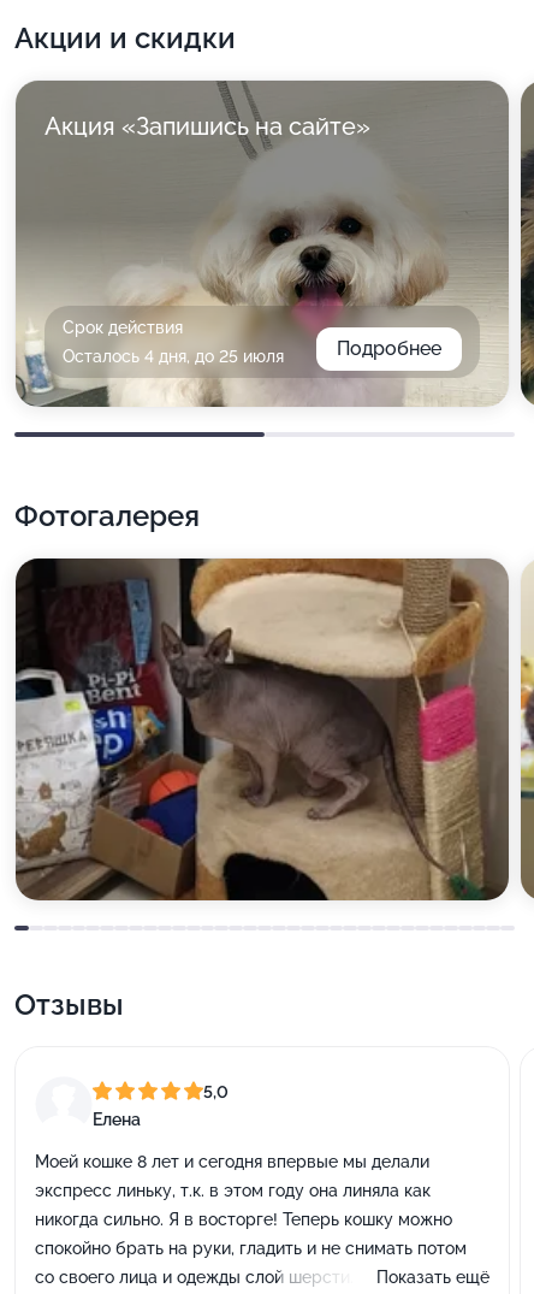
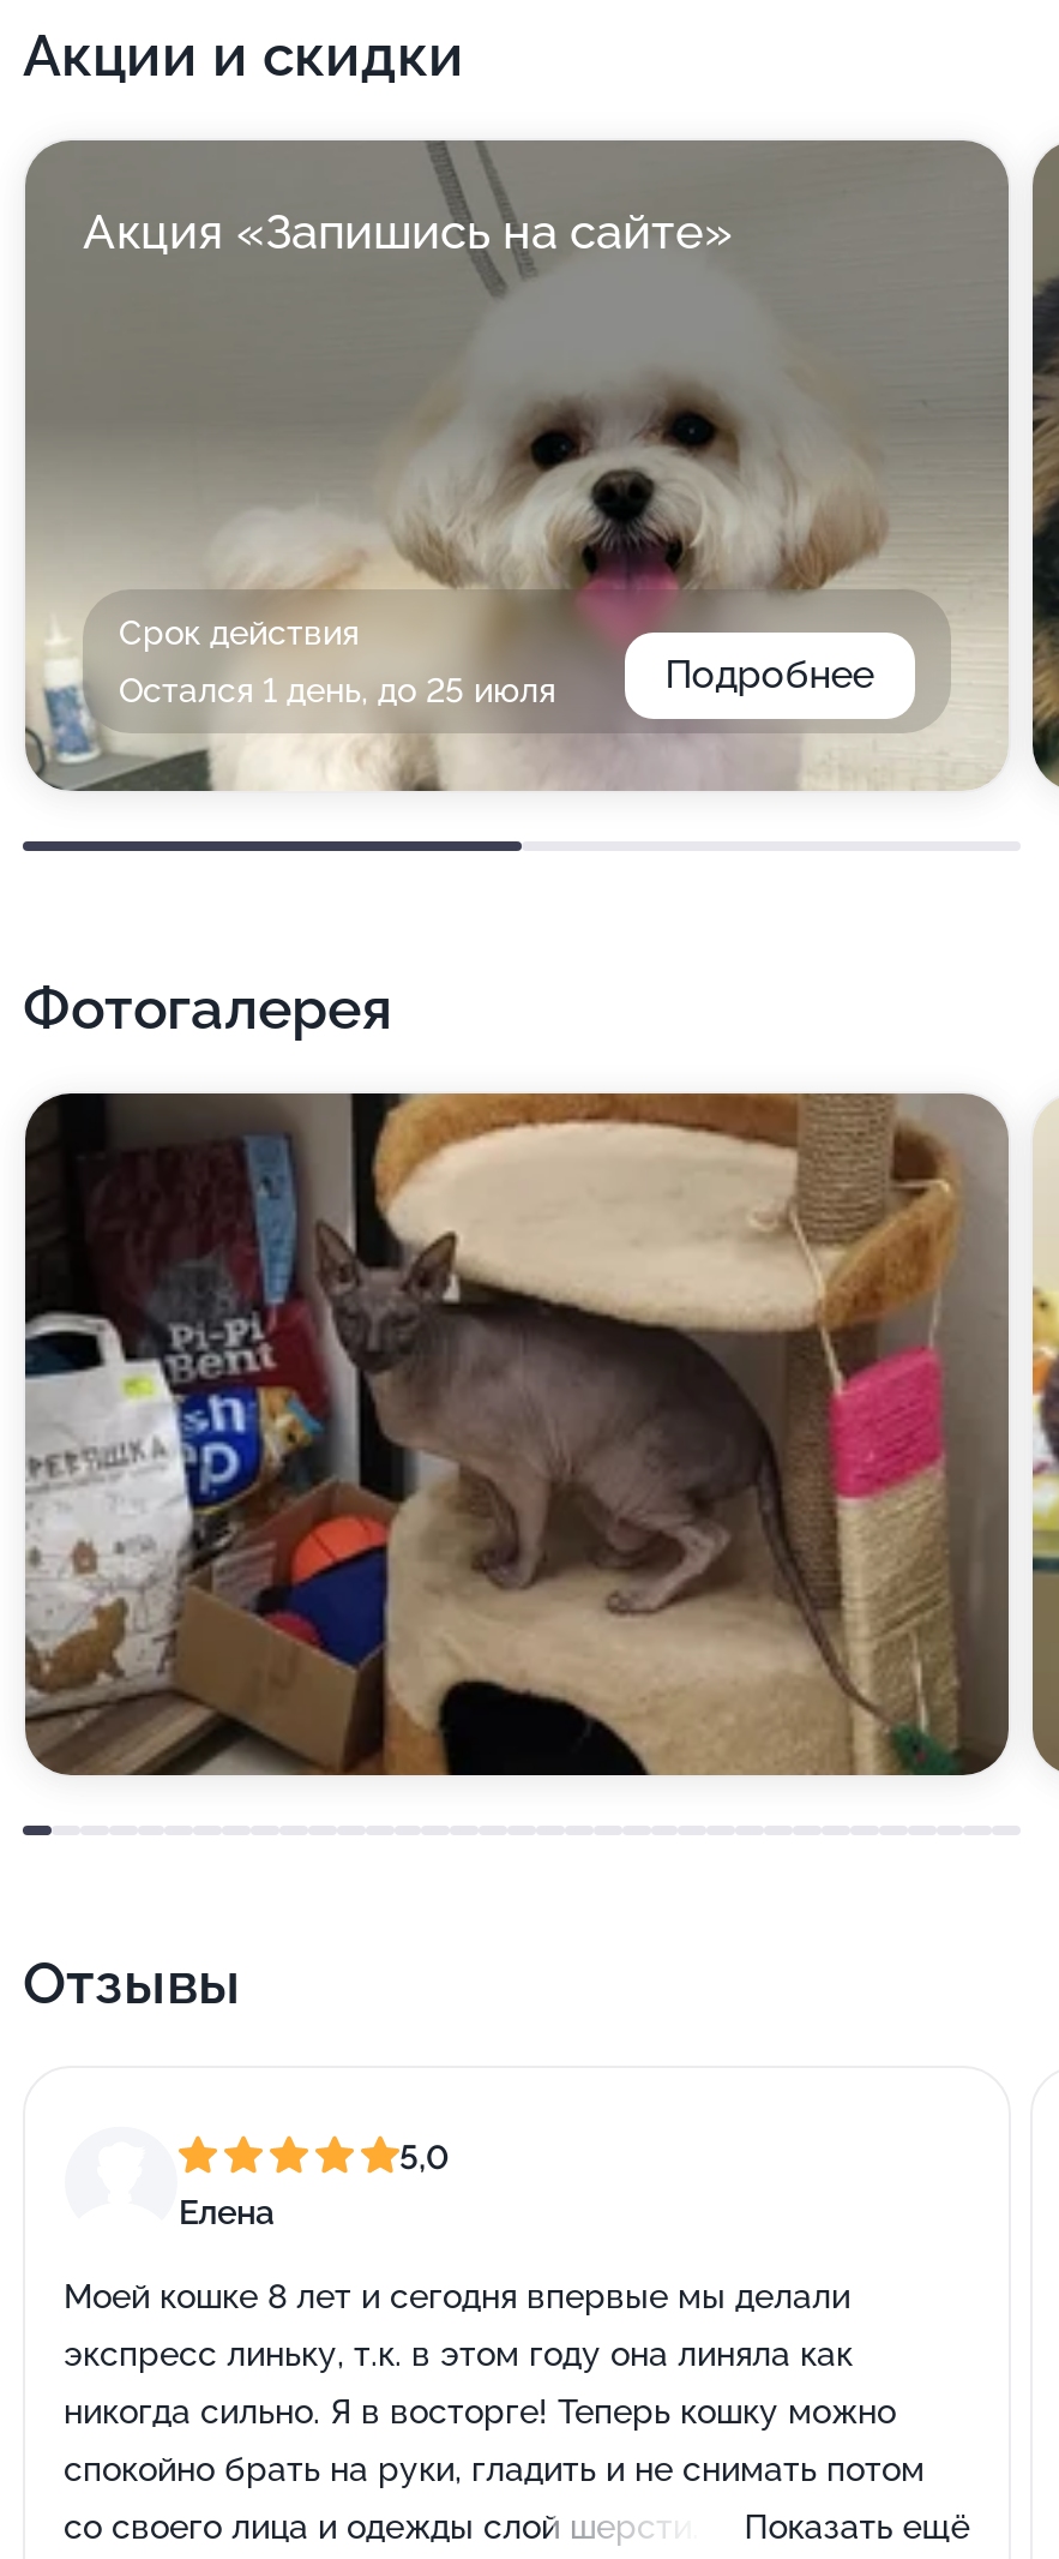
- Осталось 4 дня, до 25 июля
+ Остался 1 день, до 25 июля
